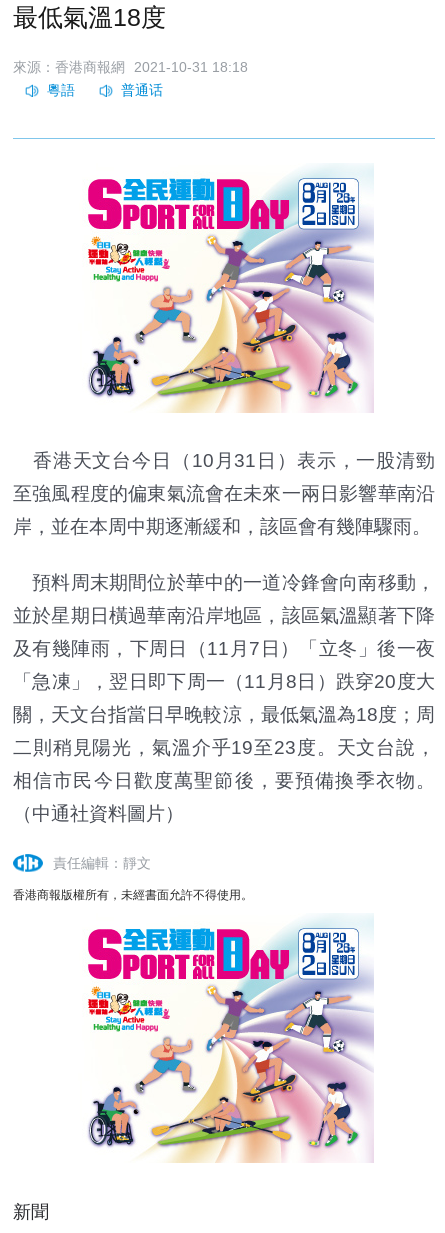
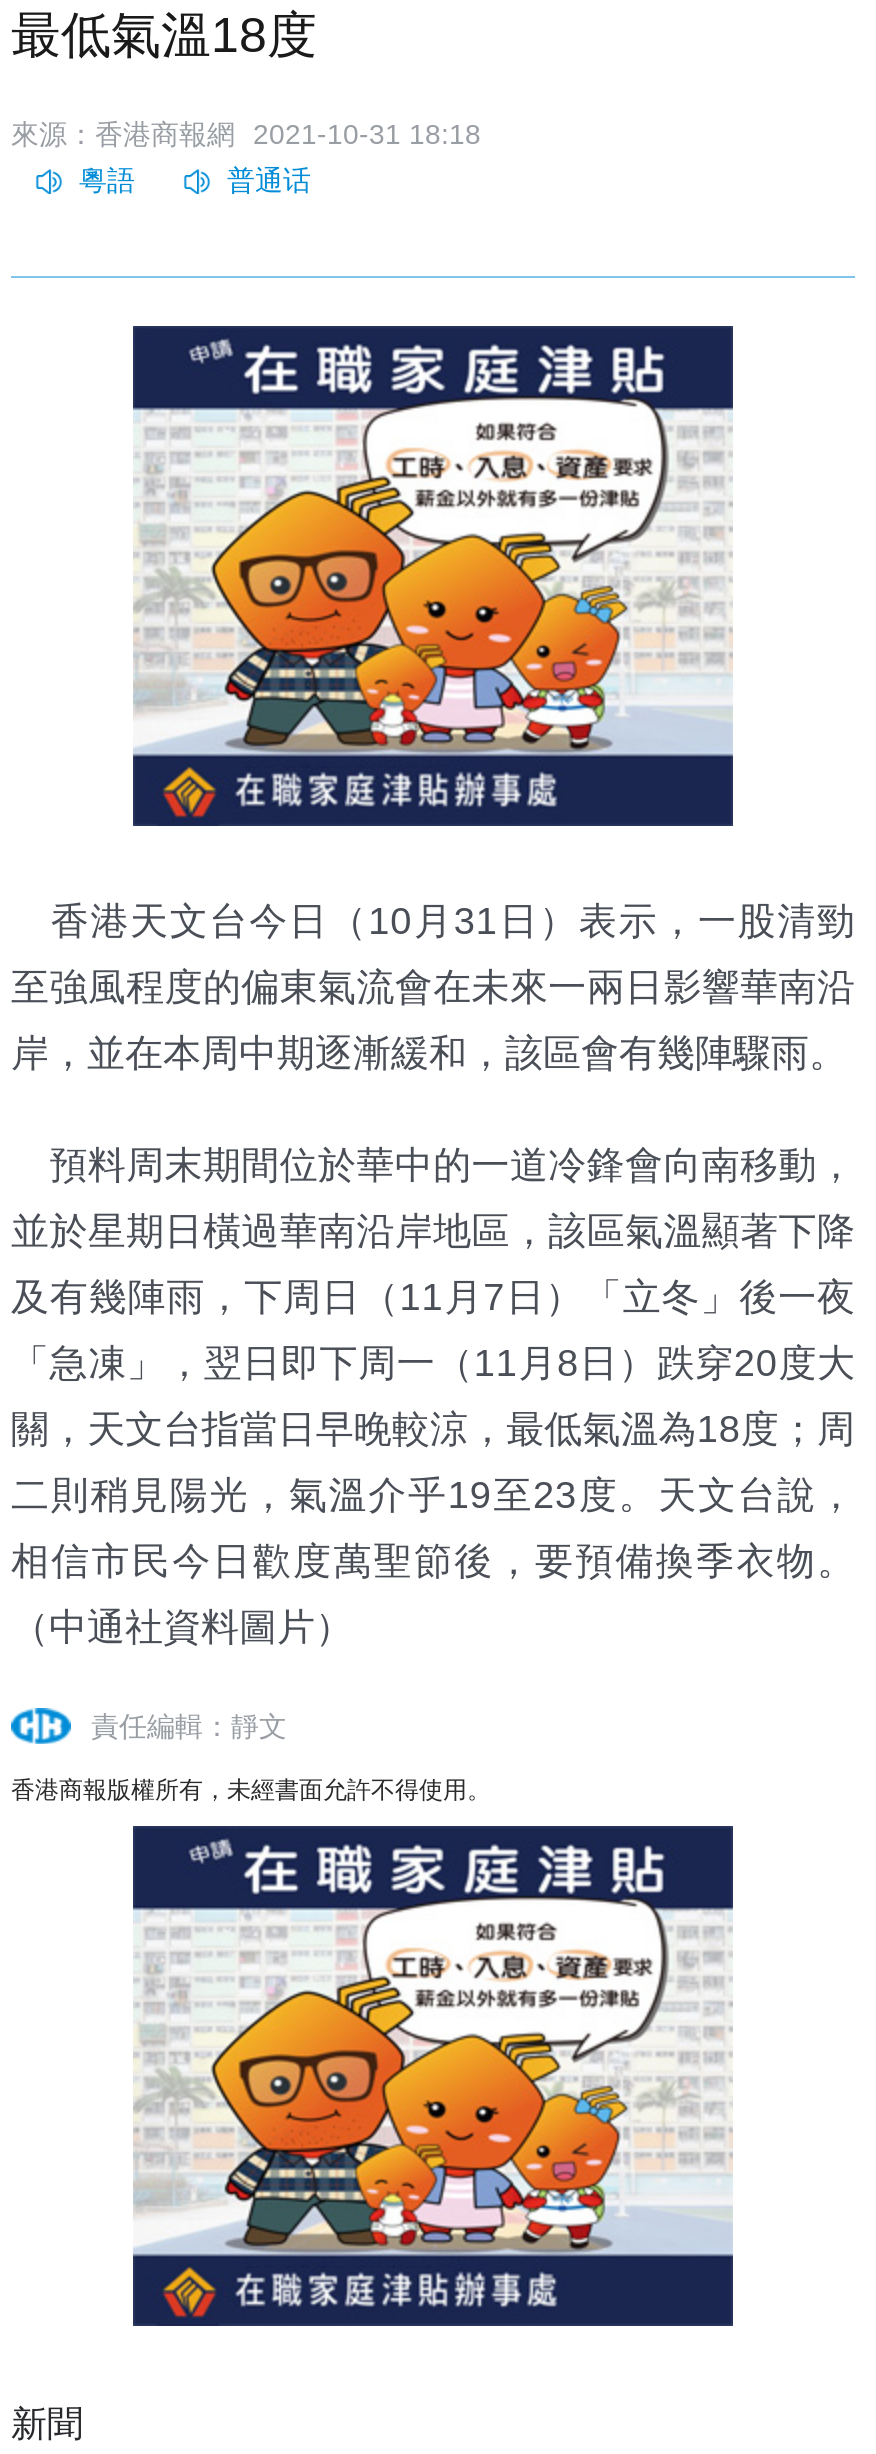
- [image]
+ [image]

- [image]
+ [image]
